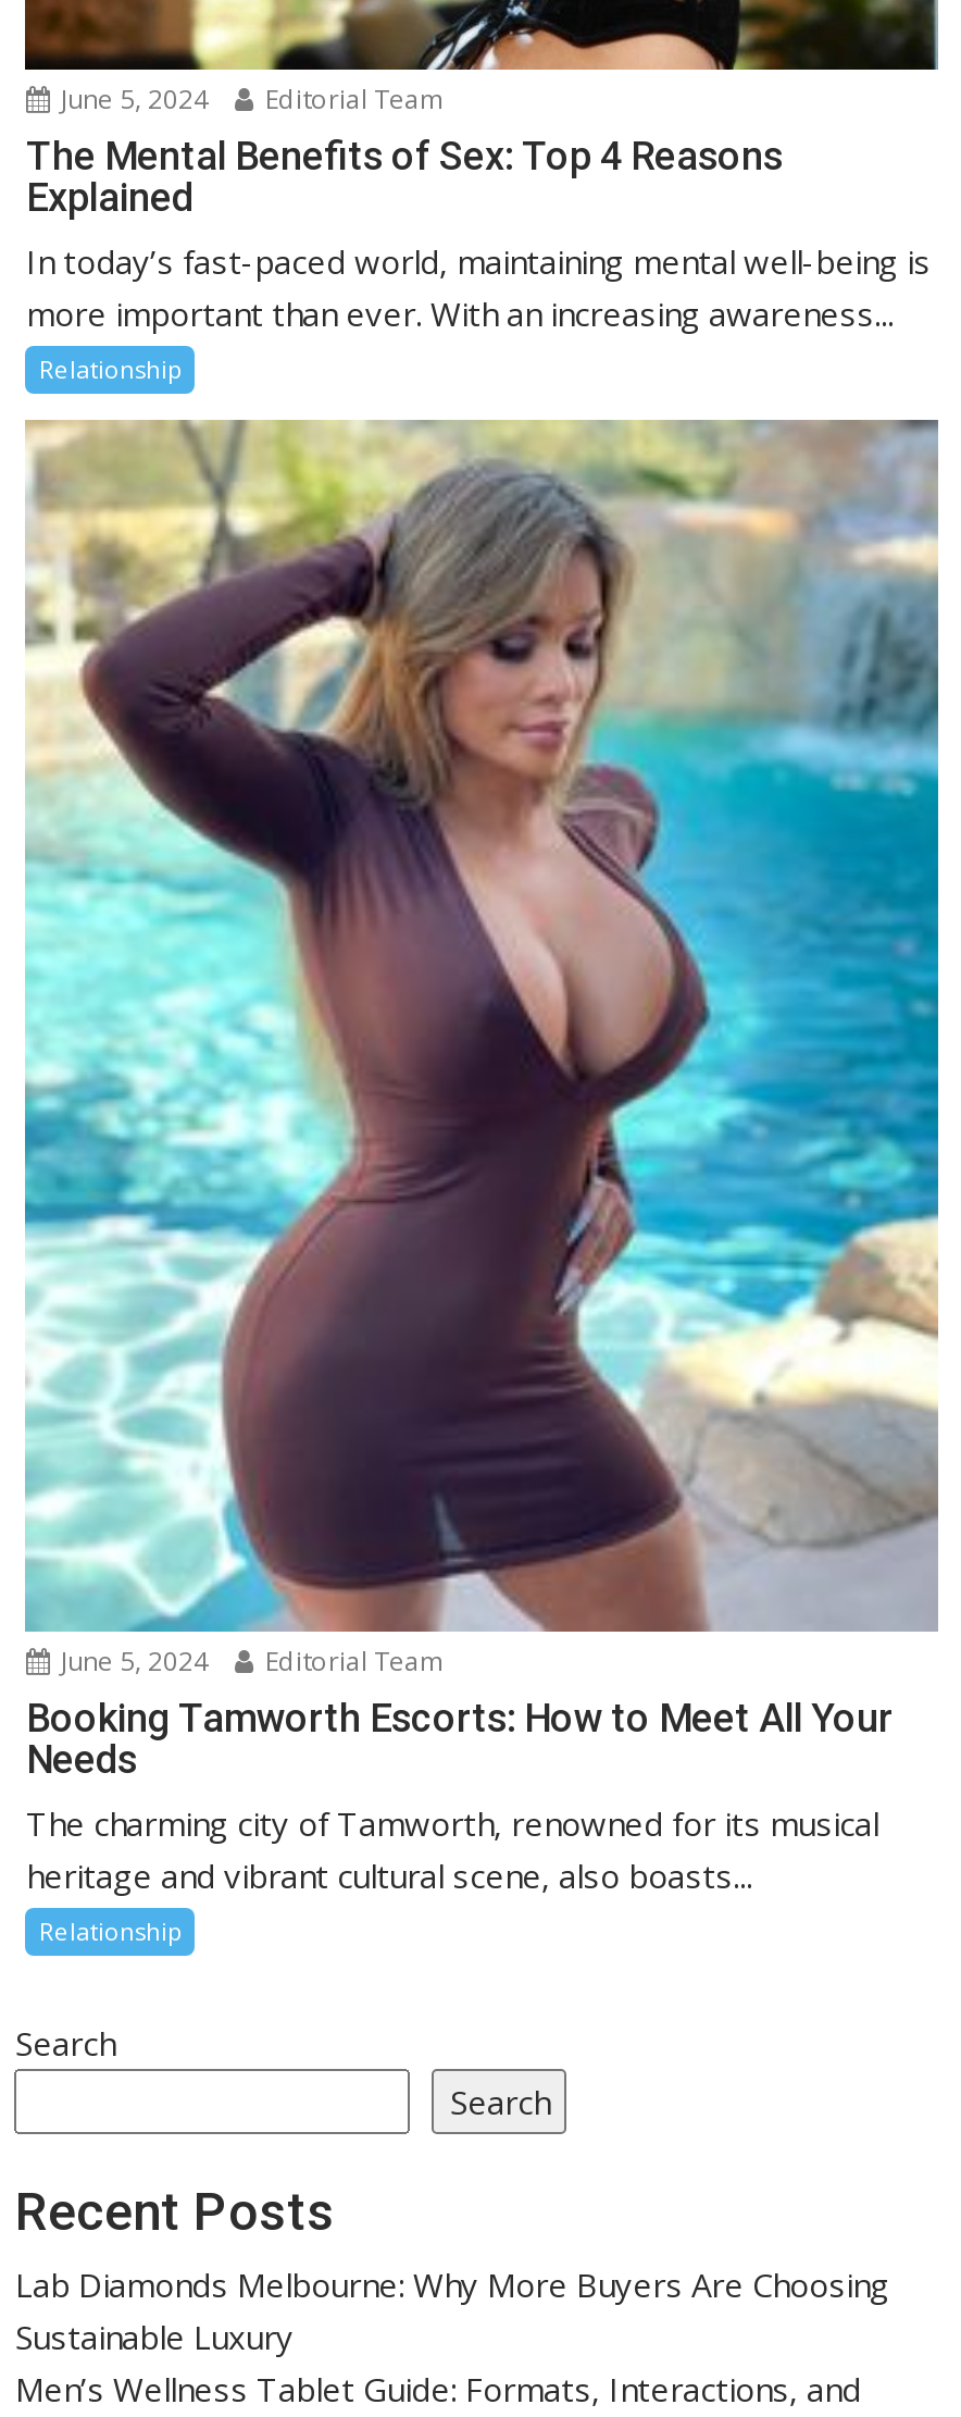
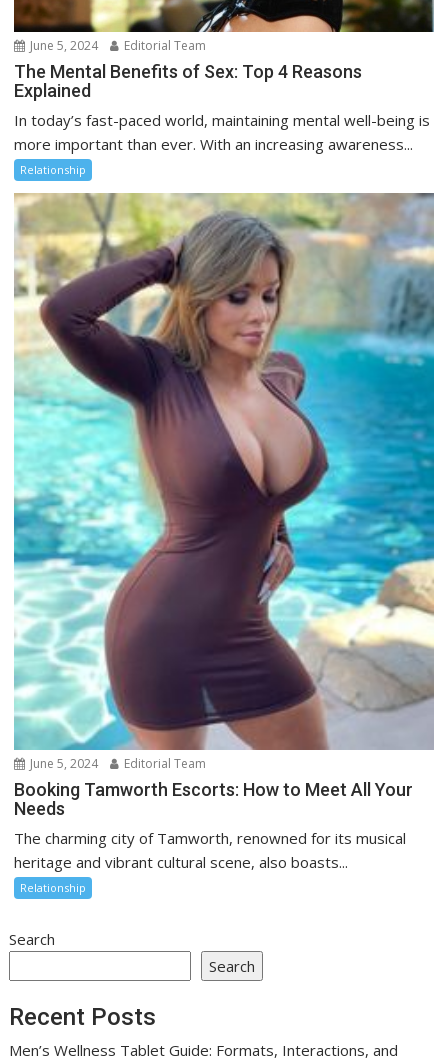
- Lab Diamonds Melbourne: Why More Buyers Are Choosing
- Sustainable Luxury
